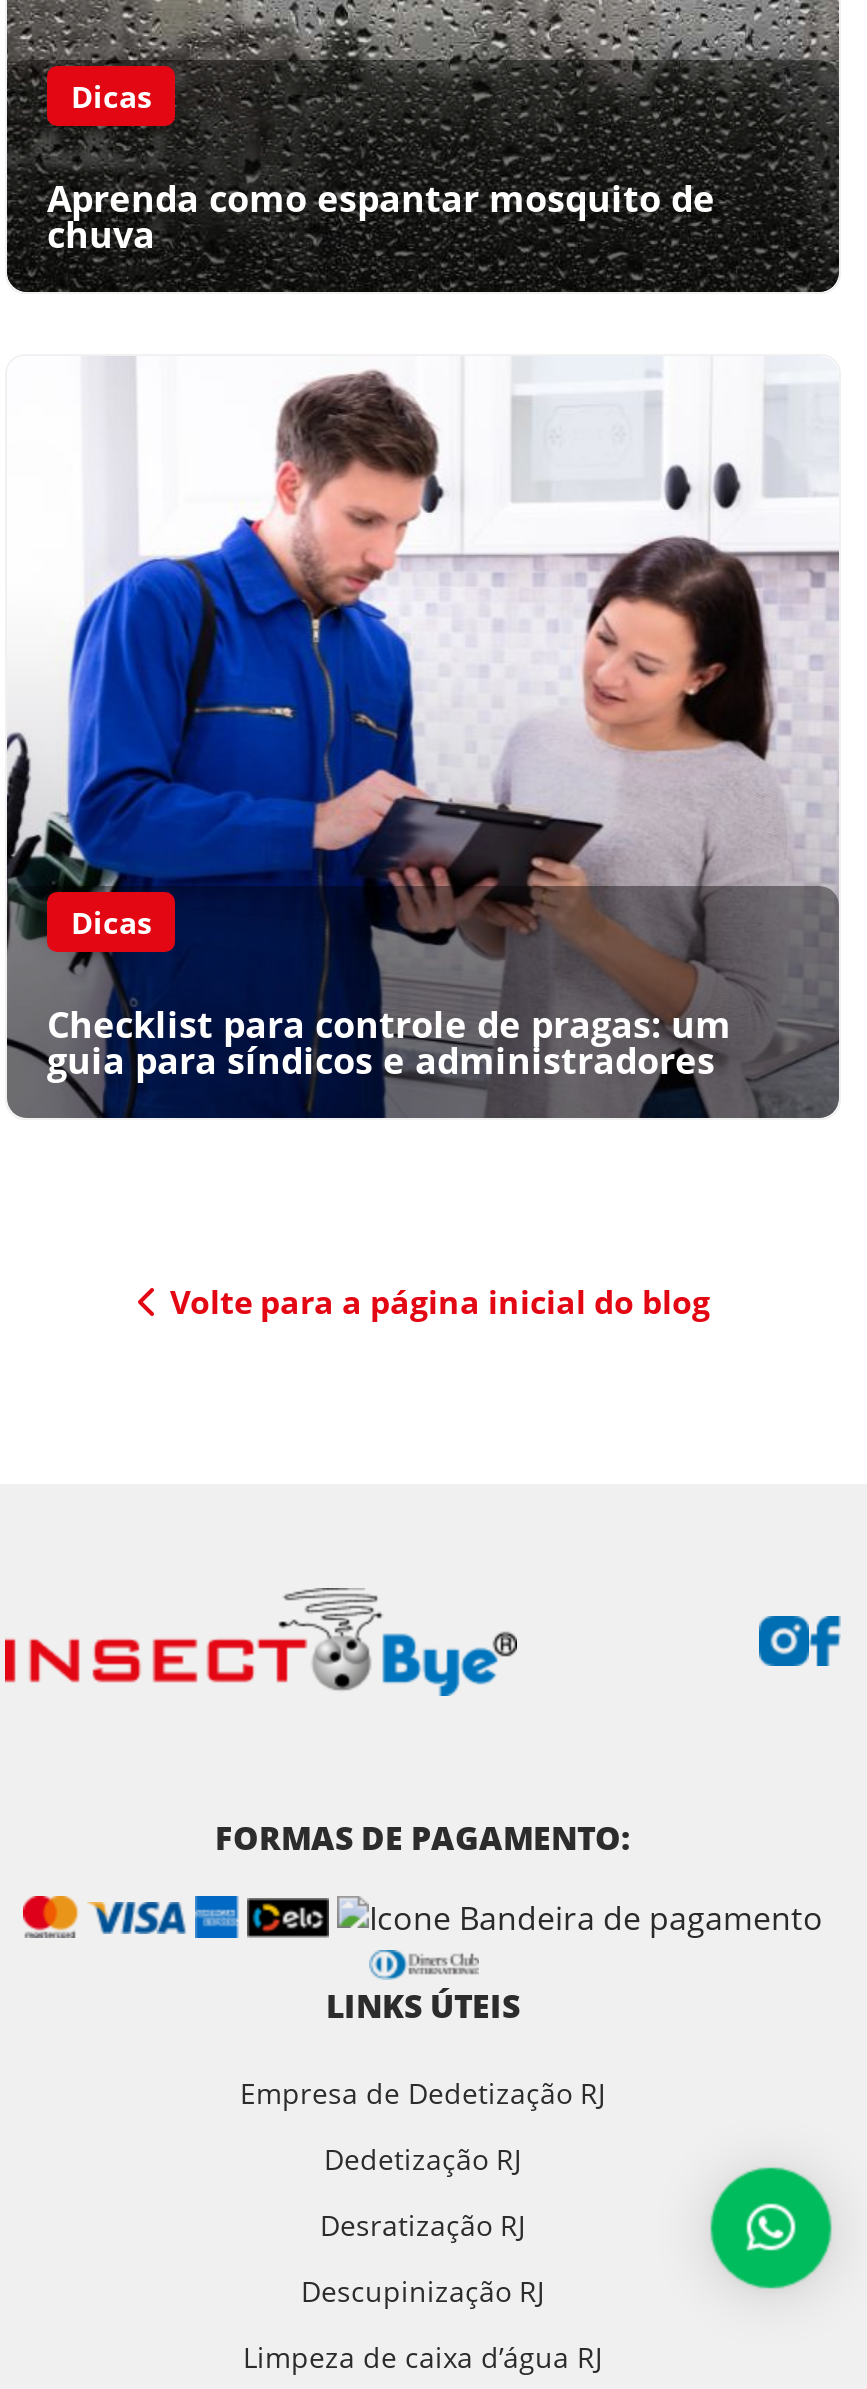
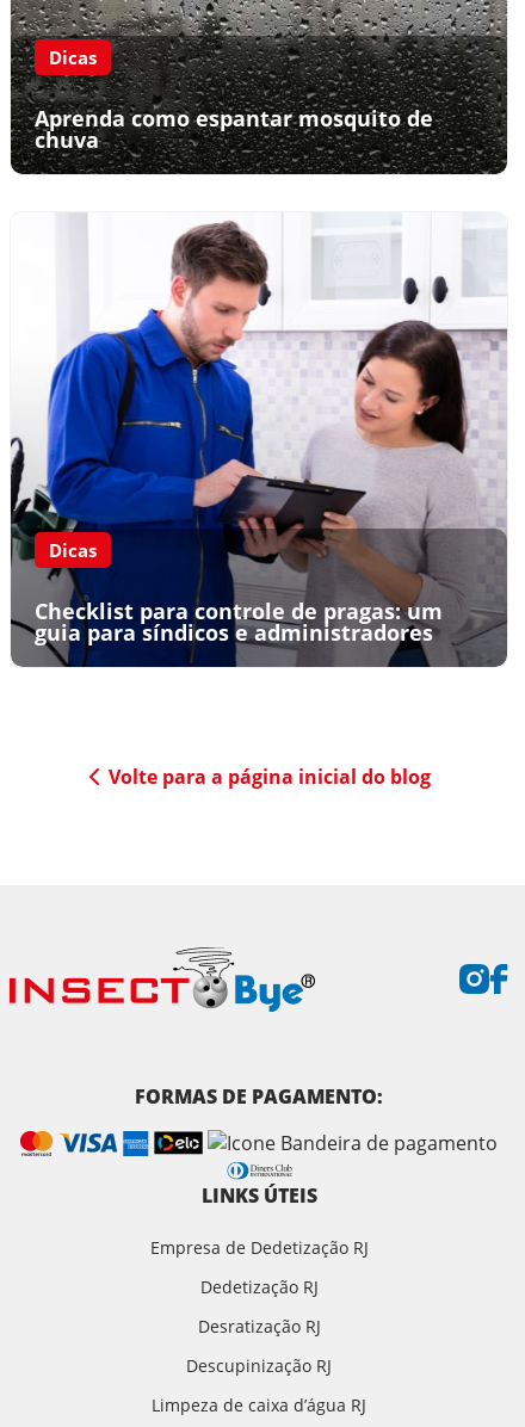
- [image]
